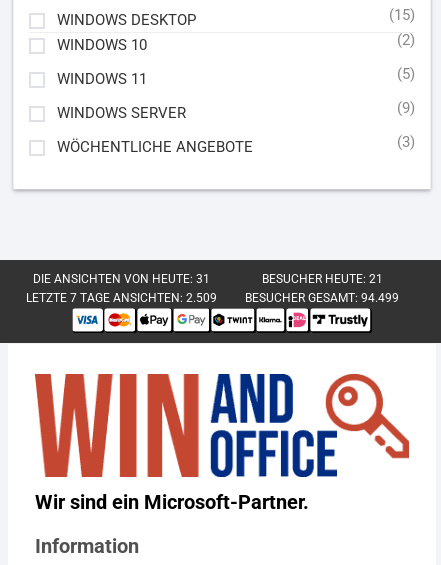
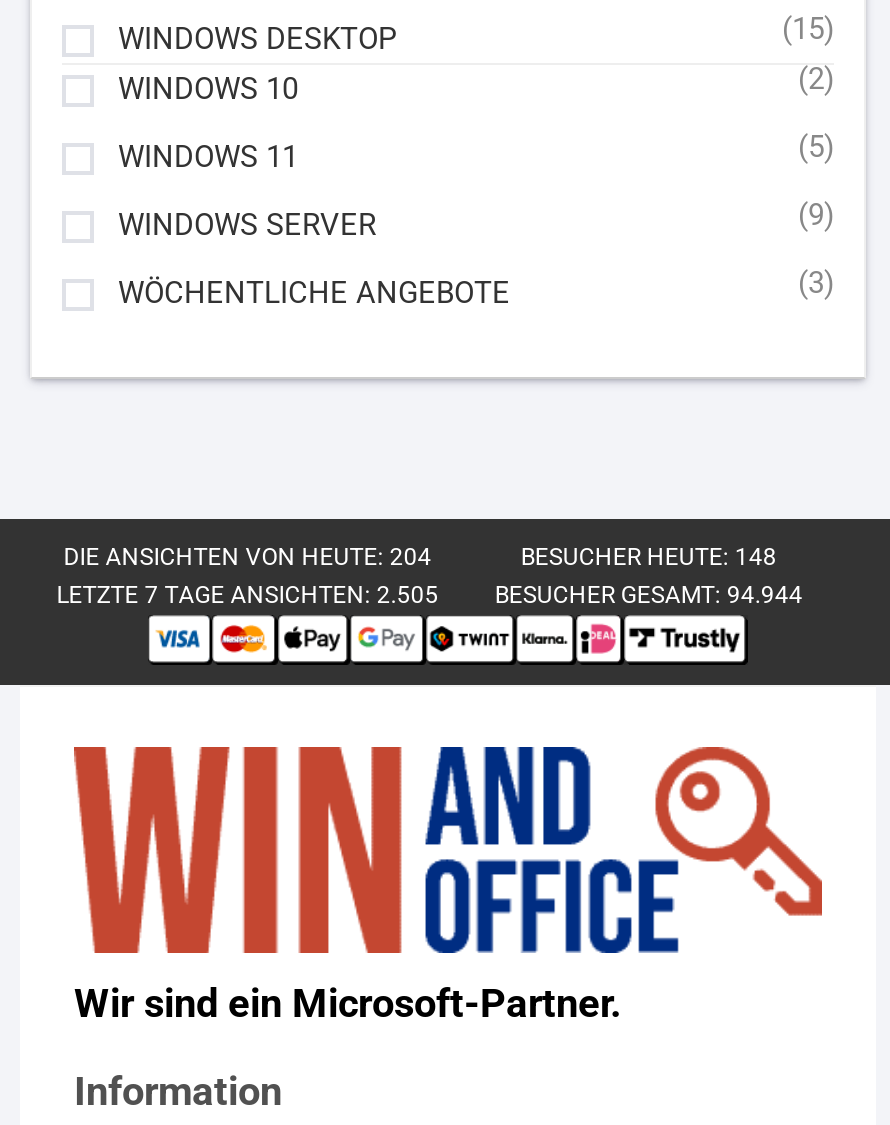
- DIE ANSICHTEN VON HEUTE: 31
+ DIE ANSICHTEN VON HEUTE: 204

- BESUCHER HEUTE: 21
+ BESUCHER HEUTE: 148

- LETZTE 7 TAGE ANSICHTEN: 2.509
+ LETZTE 7 TAGE ANSICHTEN: 2.505

- BESUCHER GESAMT: 94.499
+ BESUCHER GESAMT: 94.944
